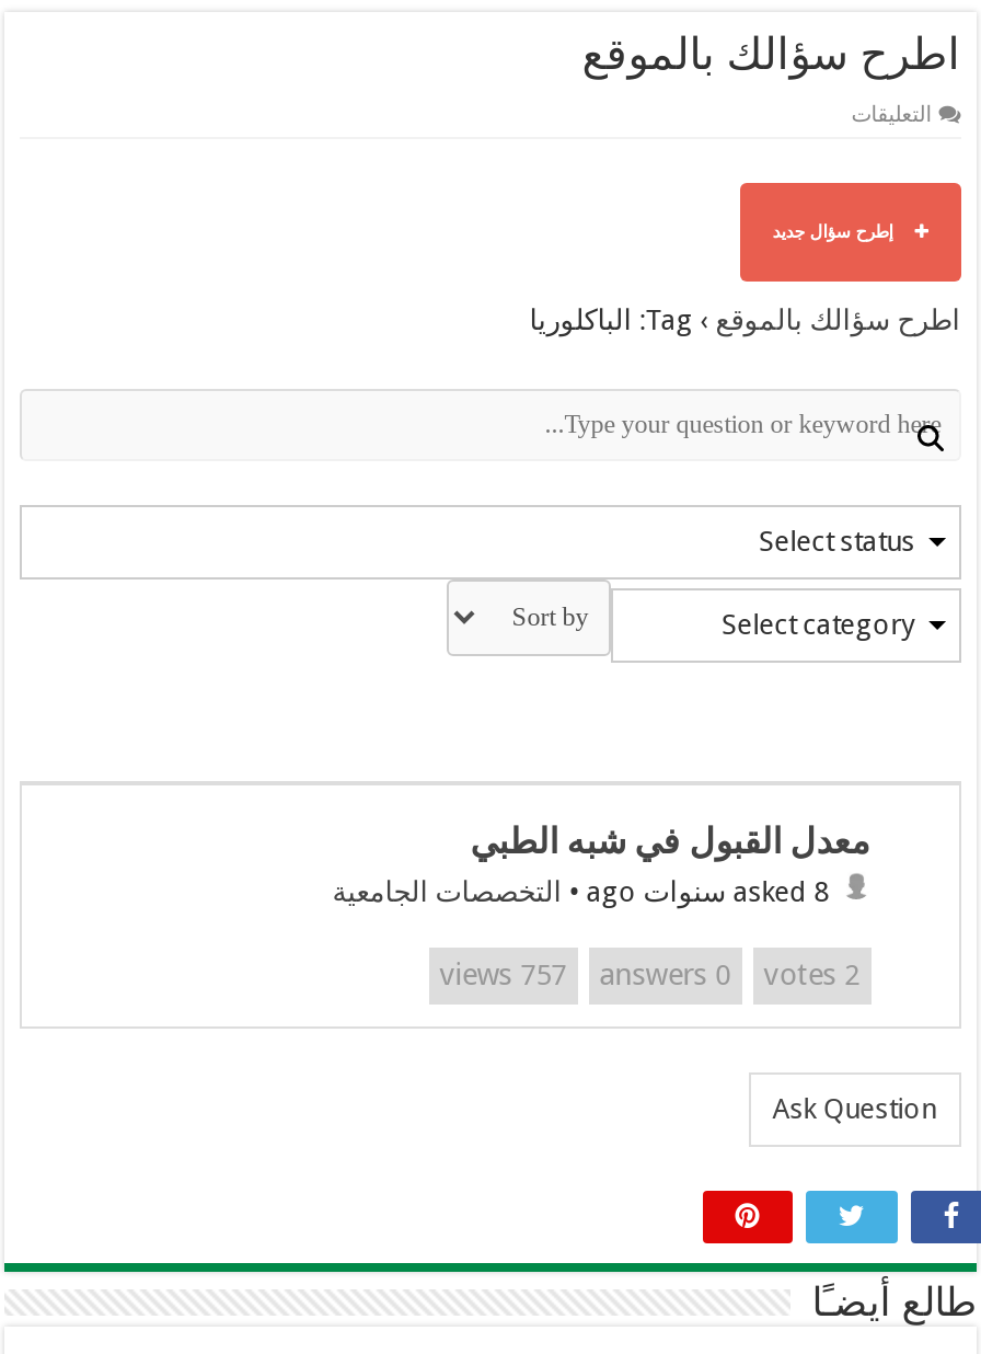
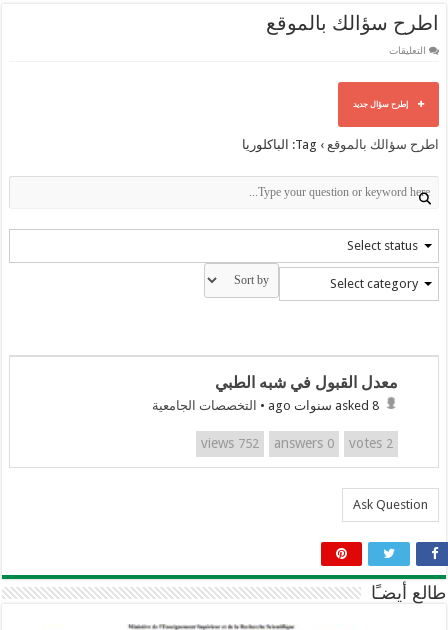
- 757
+ 752
